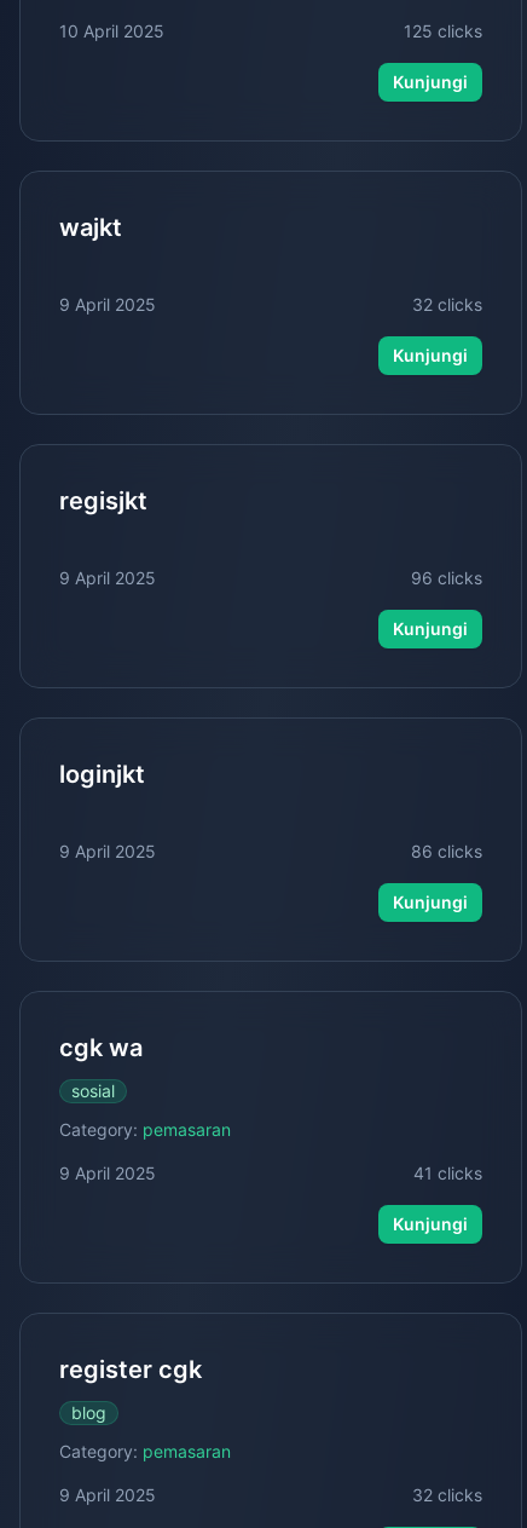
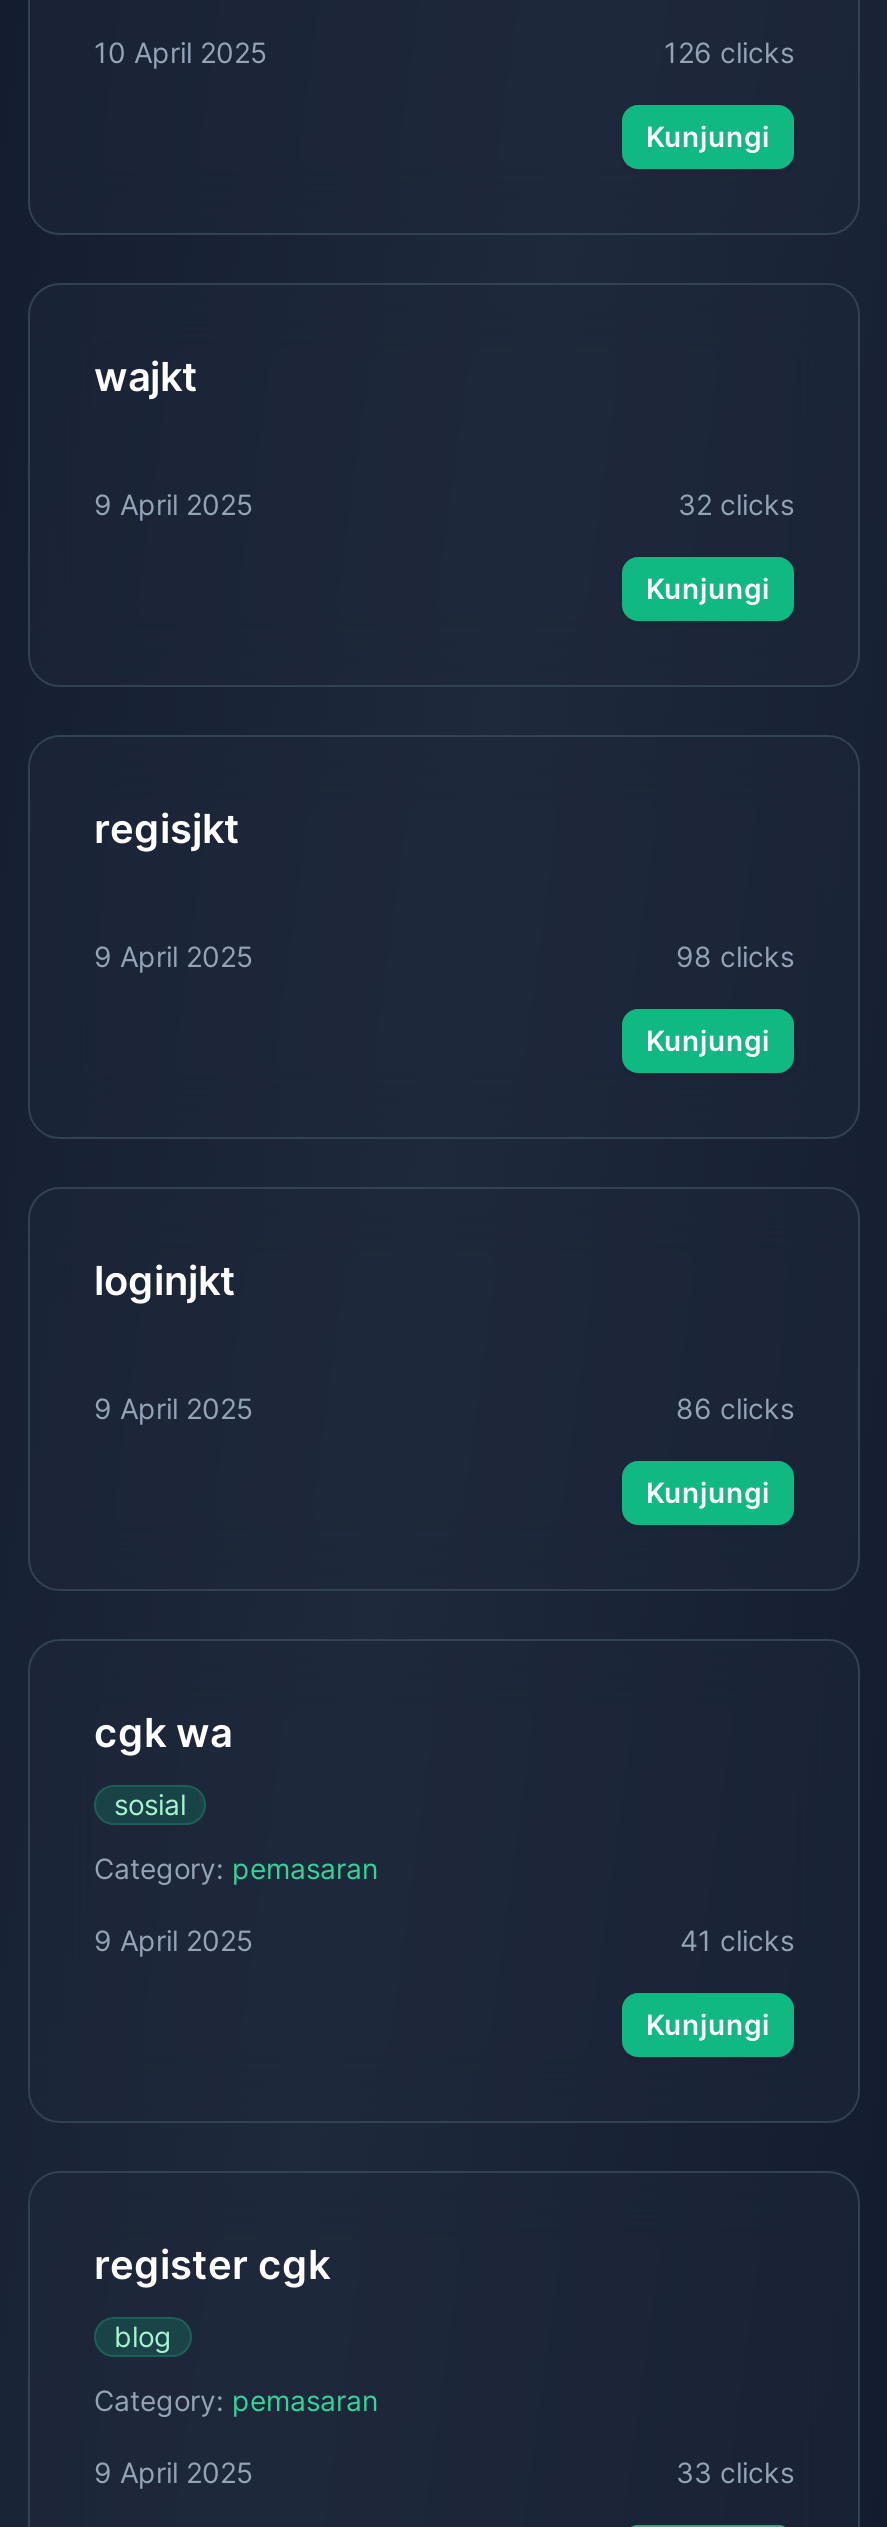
- 125 clicks
+ 126 clicks

- 96 clicks
+ 98 clicks

- 32 clicks
+ 33 clicks
